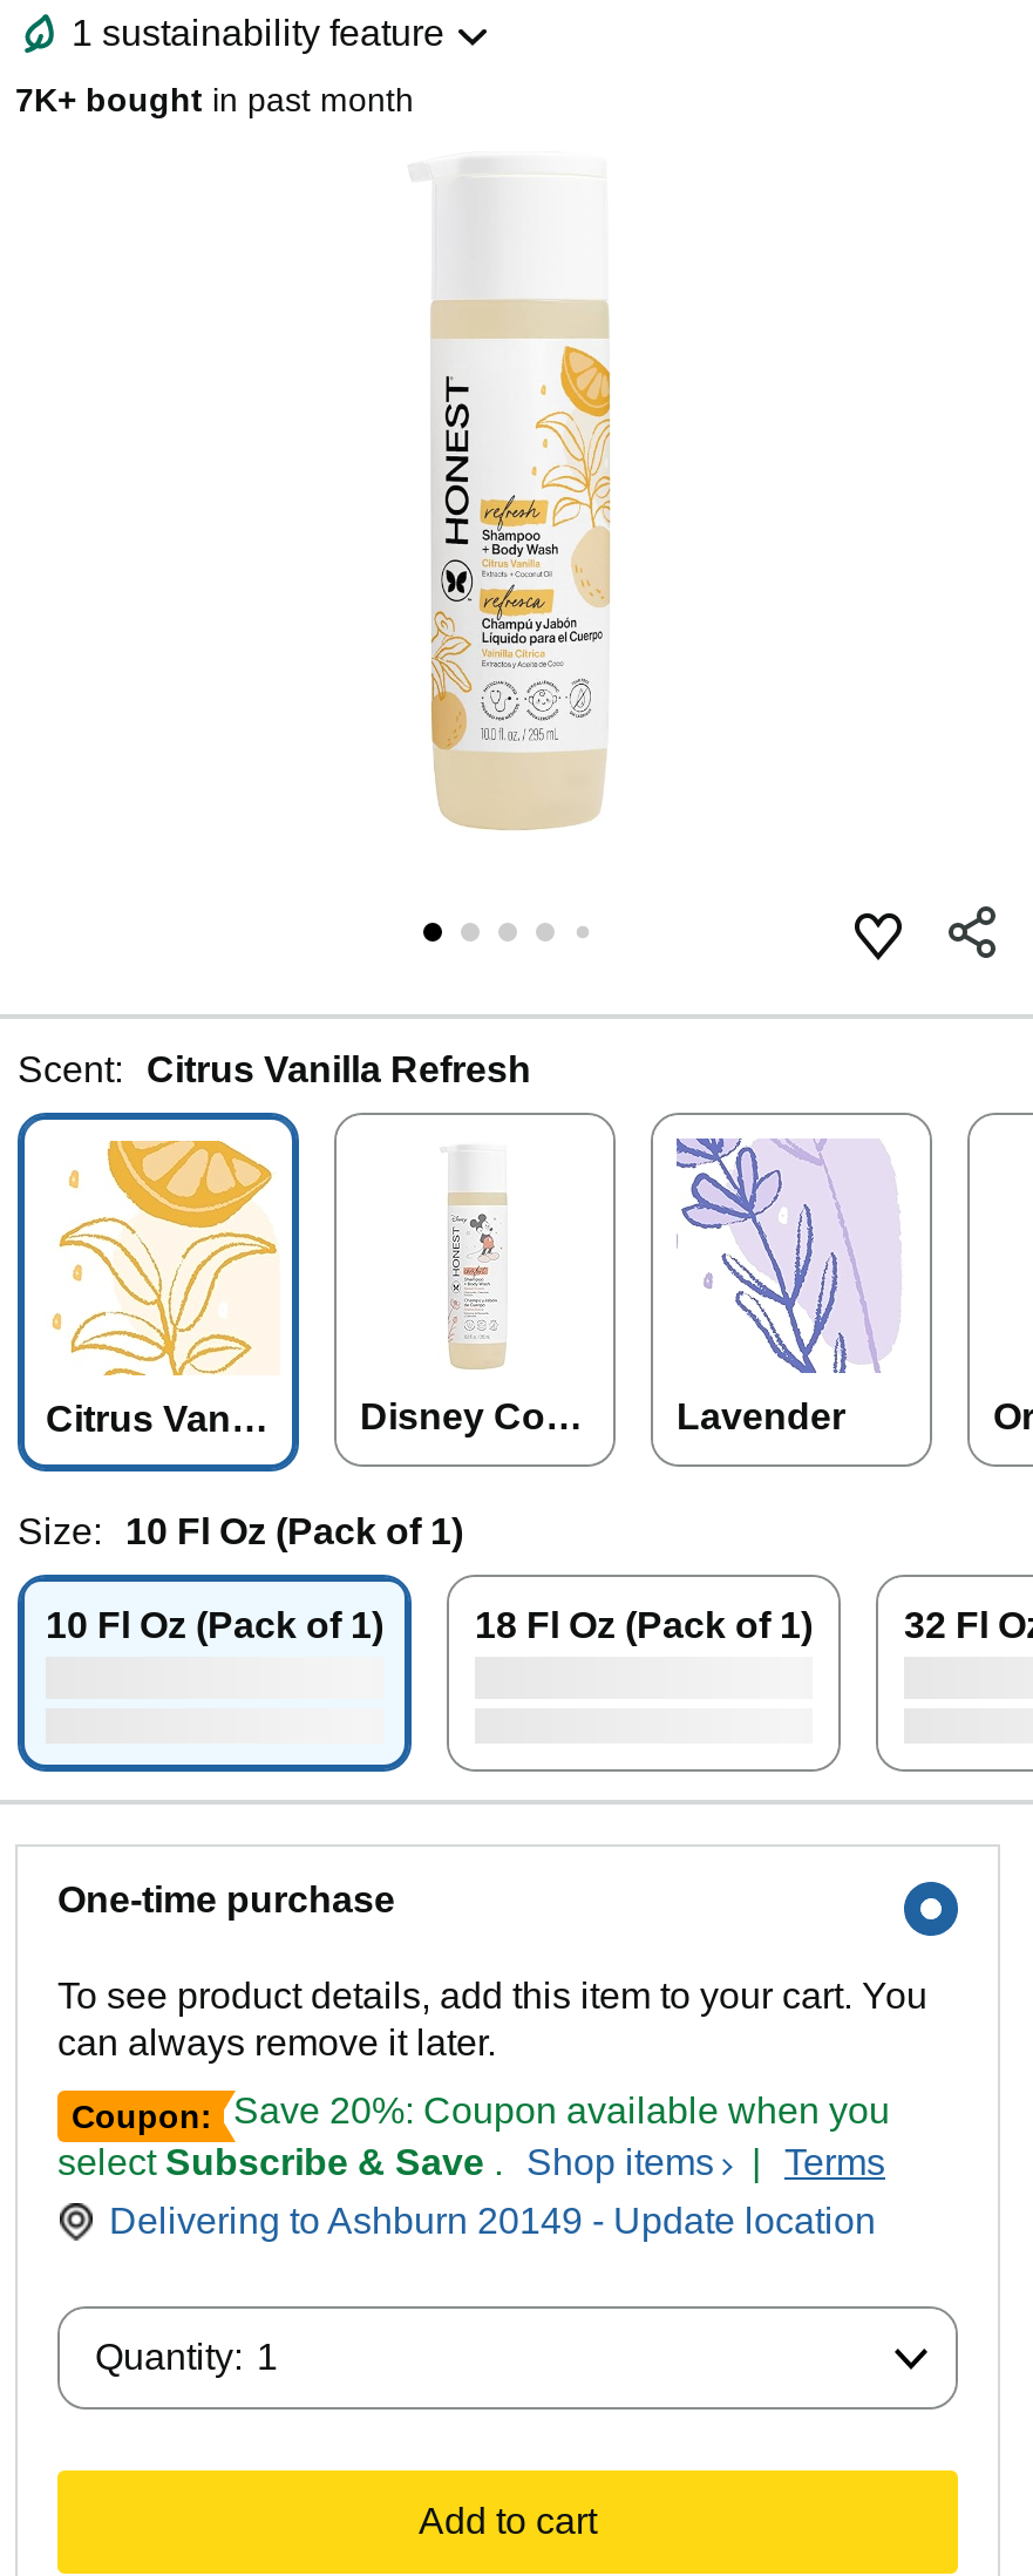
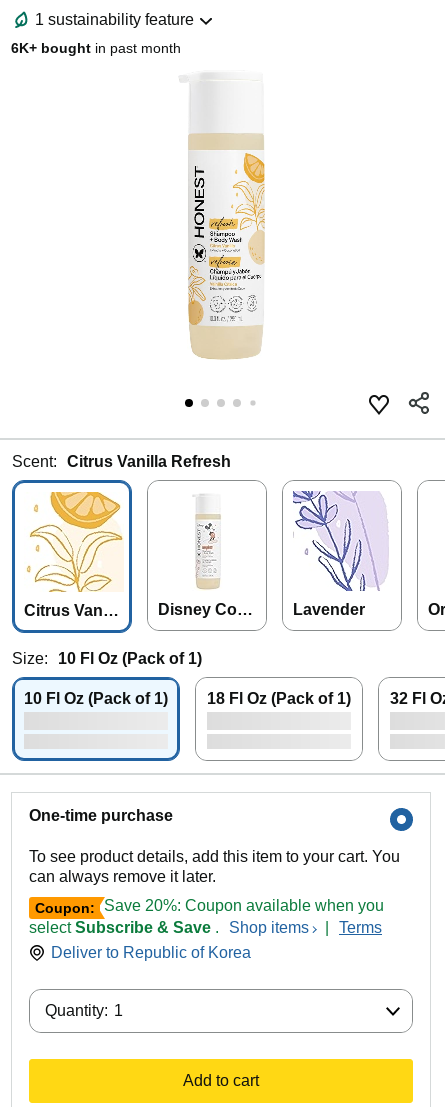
- 7K+ bought in past month
+ 6K+ bought in past month

- Delivering to Ashburn 20149 - Update location
+ Deliver to Republic of Korea
